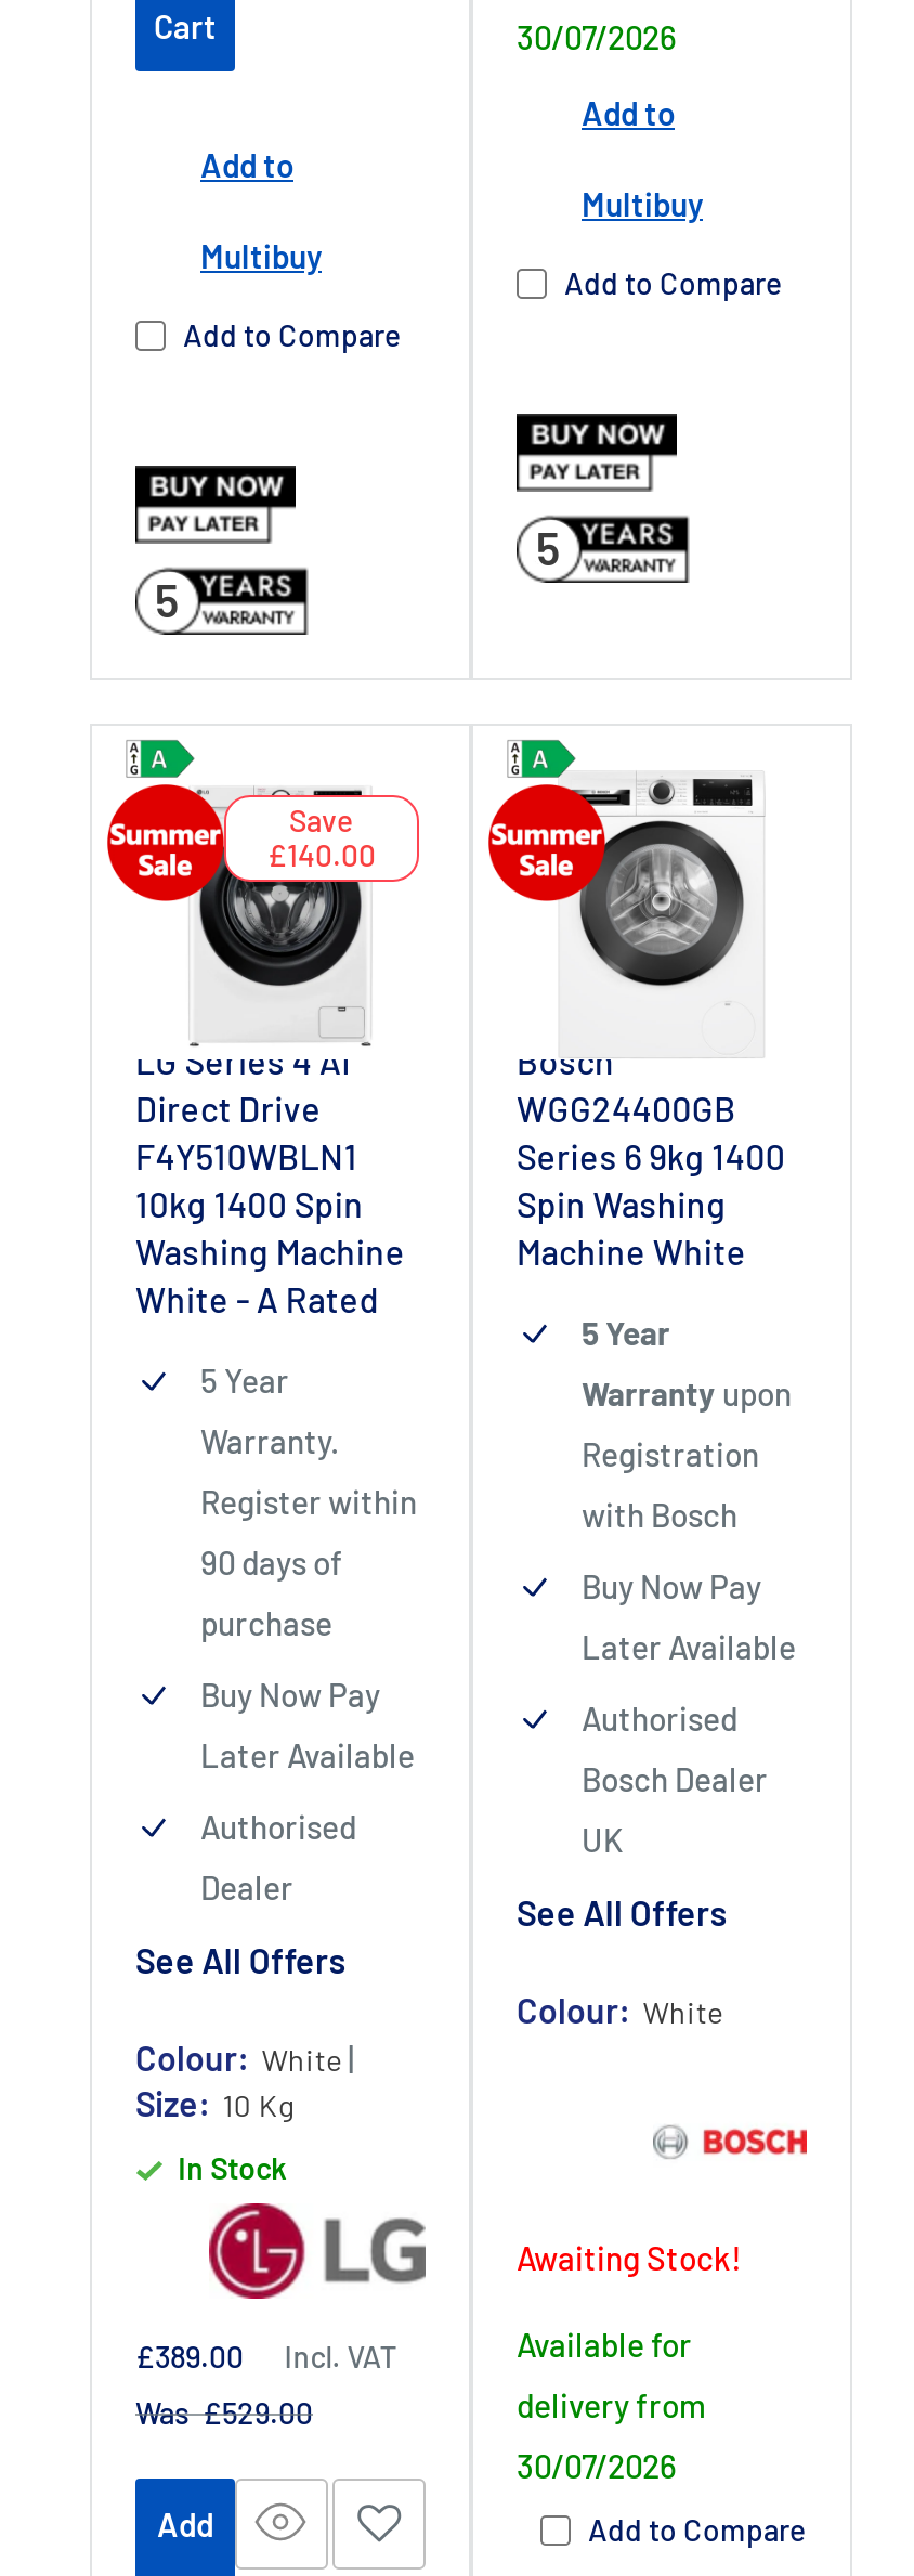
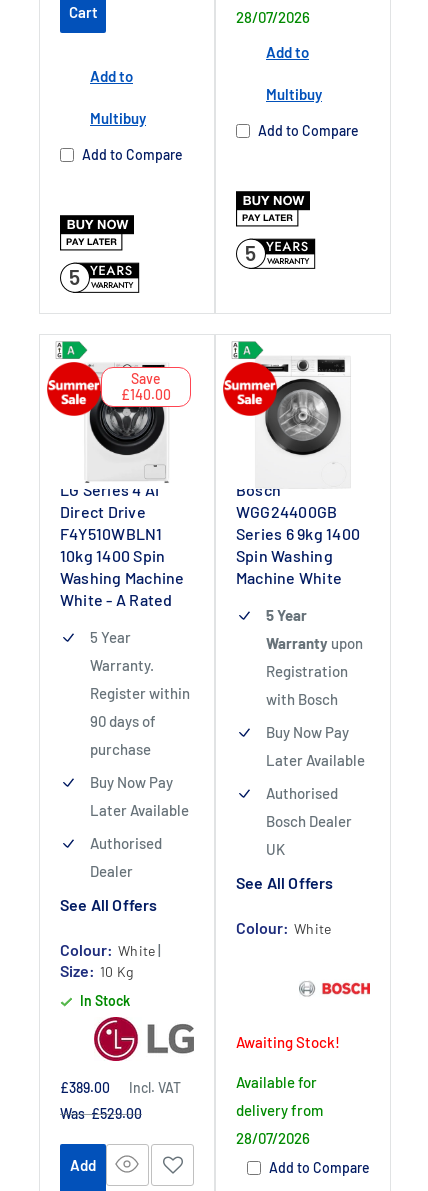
- 30/07/2026
+ 28/07/2026

- 30/07/2026
+ 28/07/2026
